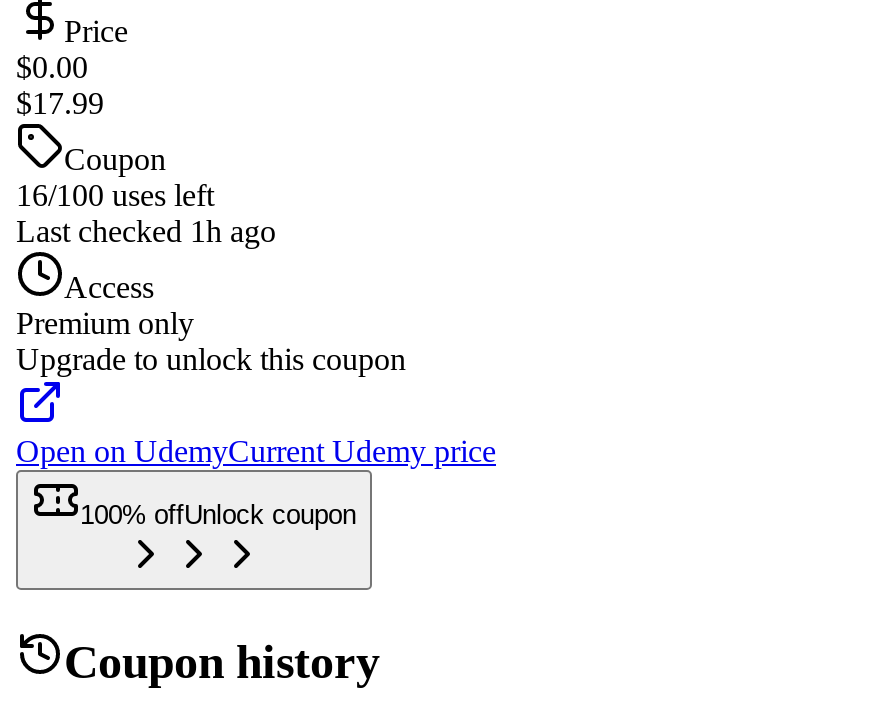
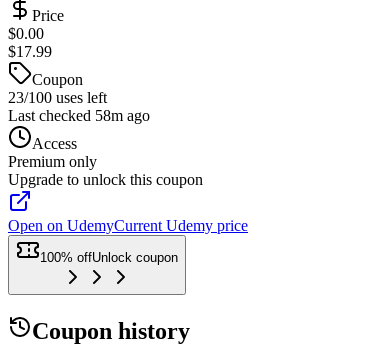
- 16/100 uses left
+ 23/100 uses left

- Last checked 1h ago
+ Last checked 58m ago
